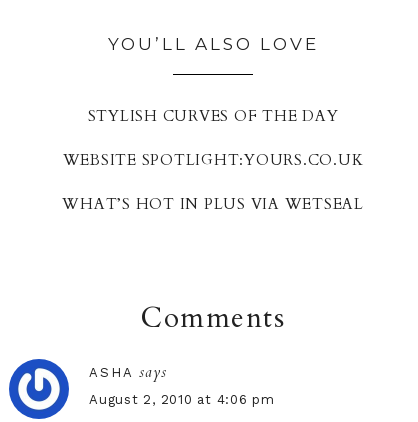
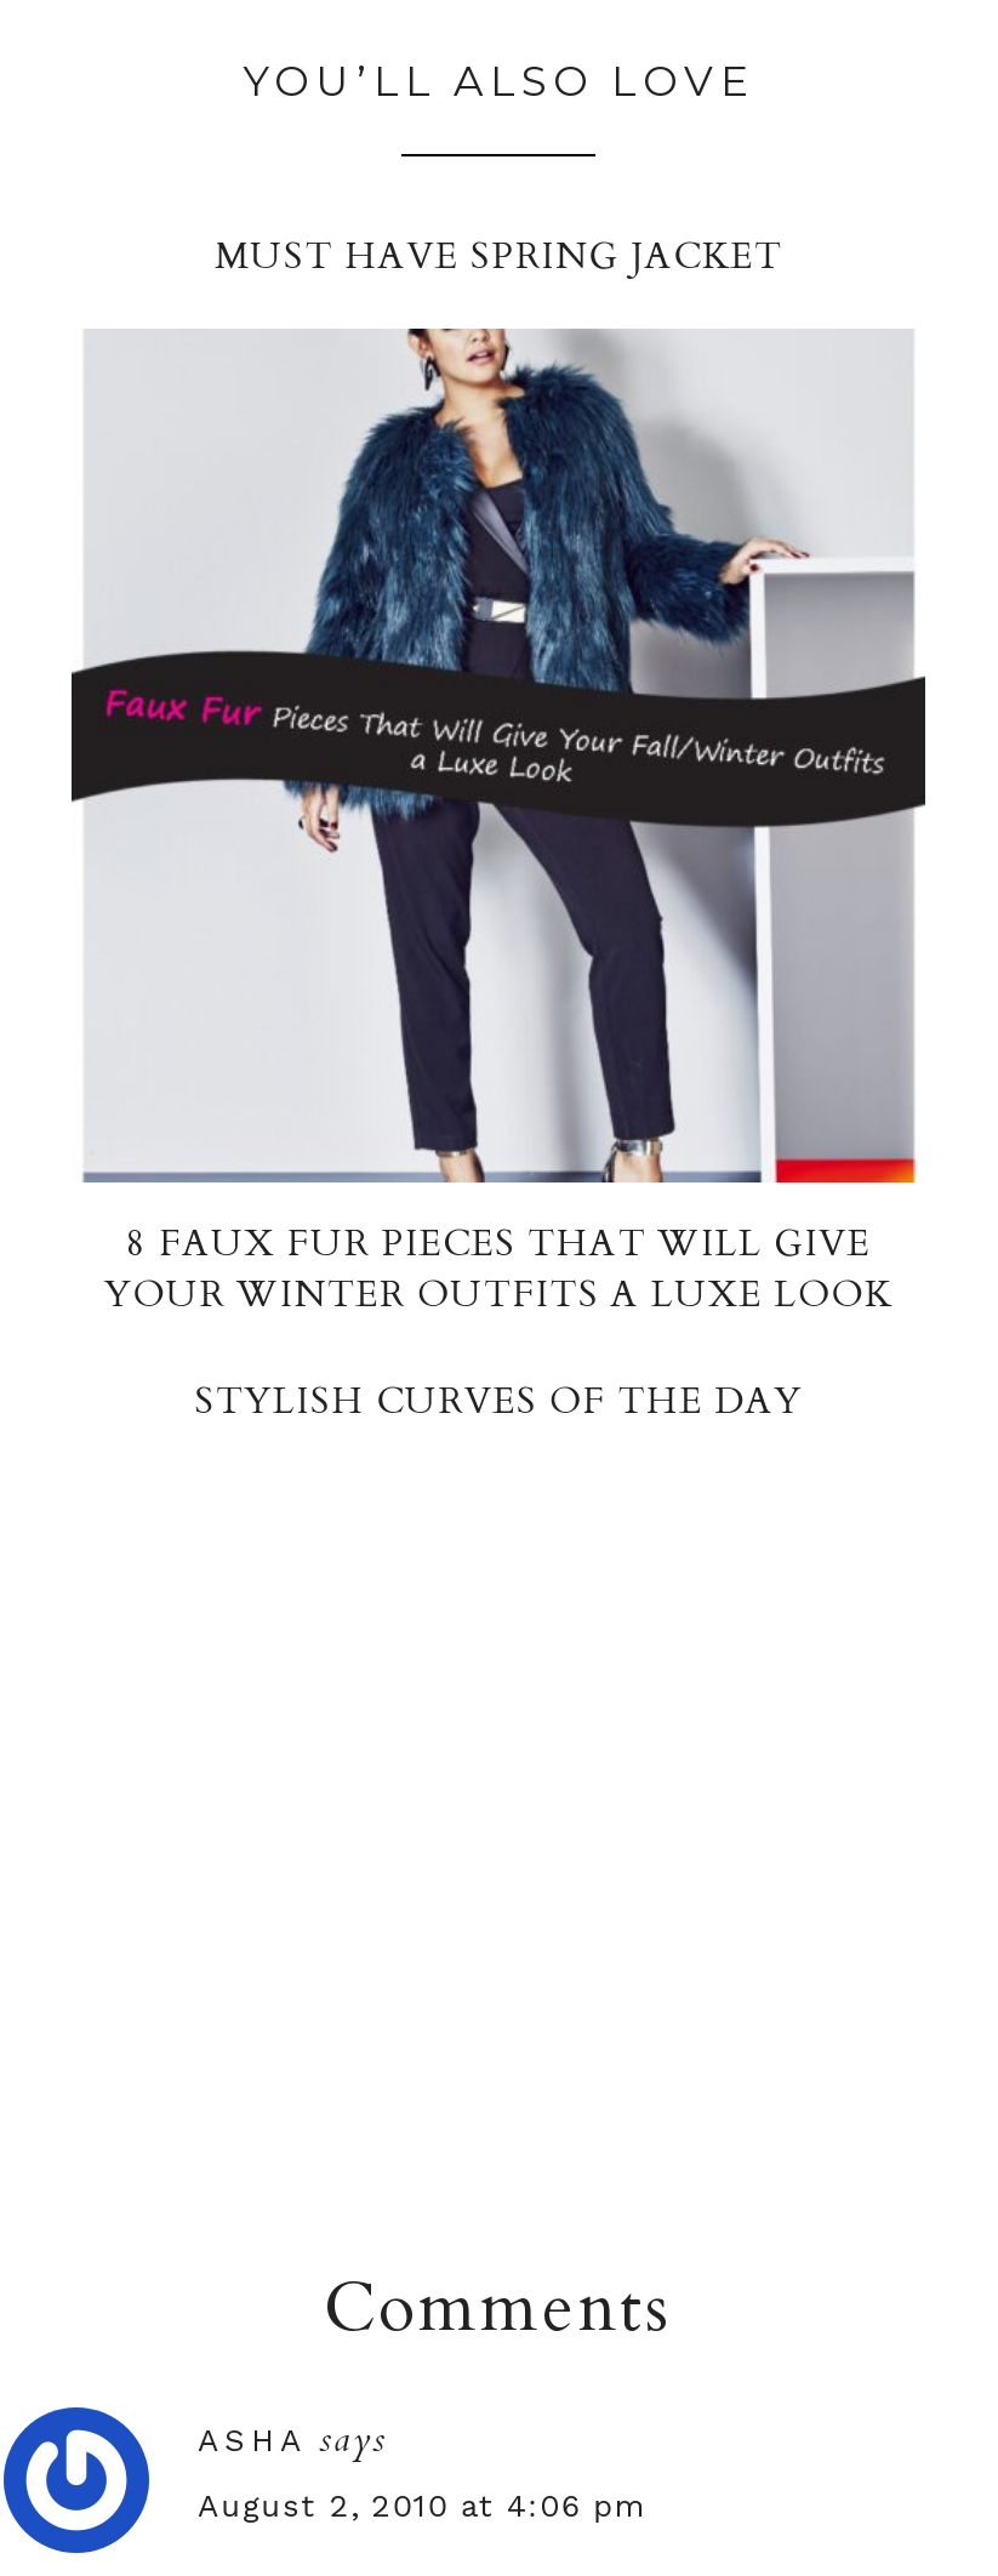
+ [image]
+ 8 FAUX FUR PIECES THAT WILL GIVE
+ YOUR WINTER OUTFITS A LUXE LOOK

+ MUST HAVE SPRING JACKET

- WEBSITE SPOTLIGHT:YOURS.CO.UK
- WHAT’S HOT IN PLUS VIA WETSEAL
